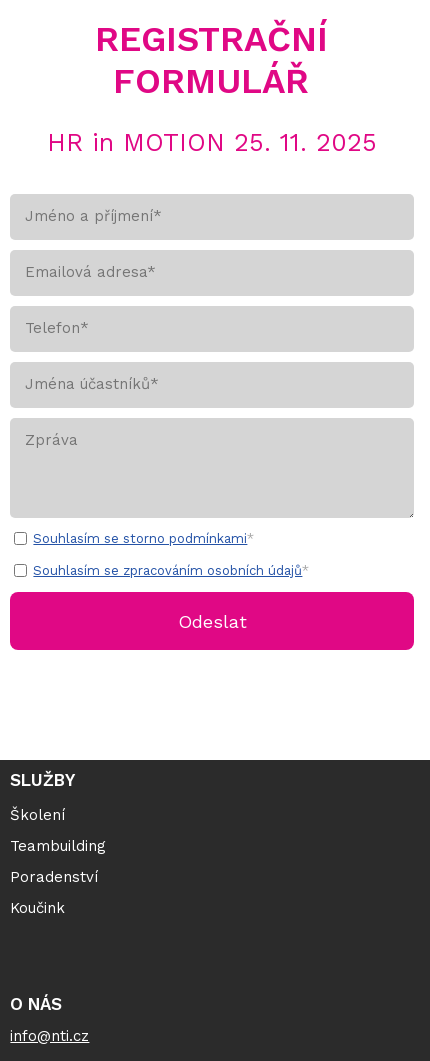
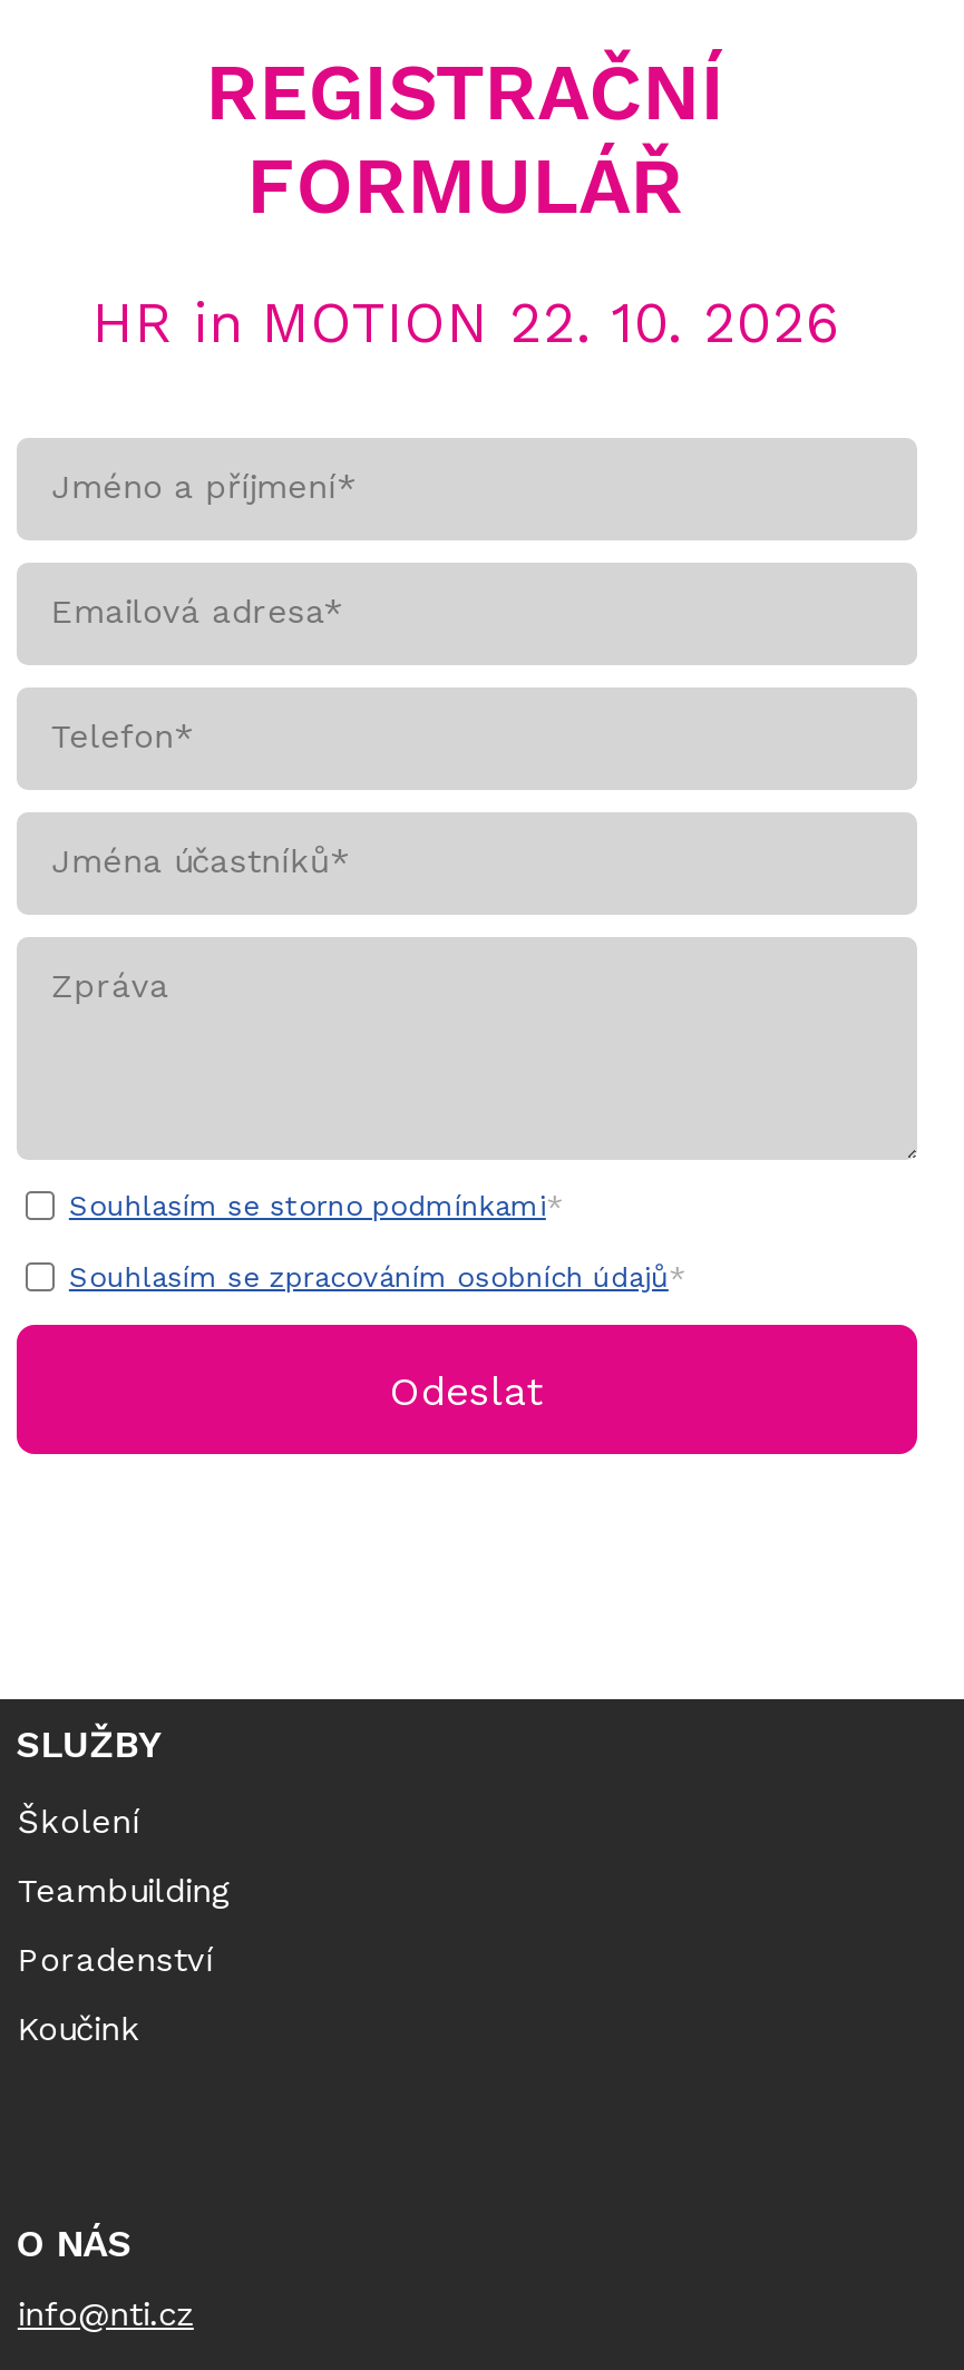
- HR in MOTION 25. 11. 2025
+ HR in MOTION 22. 10. 2026
